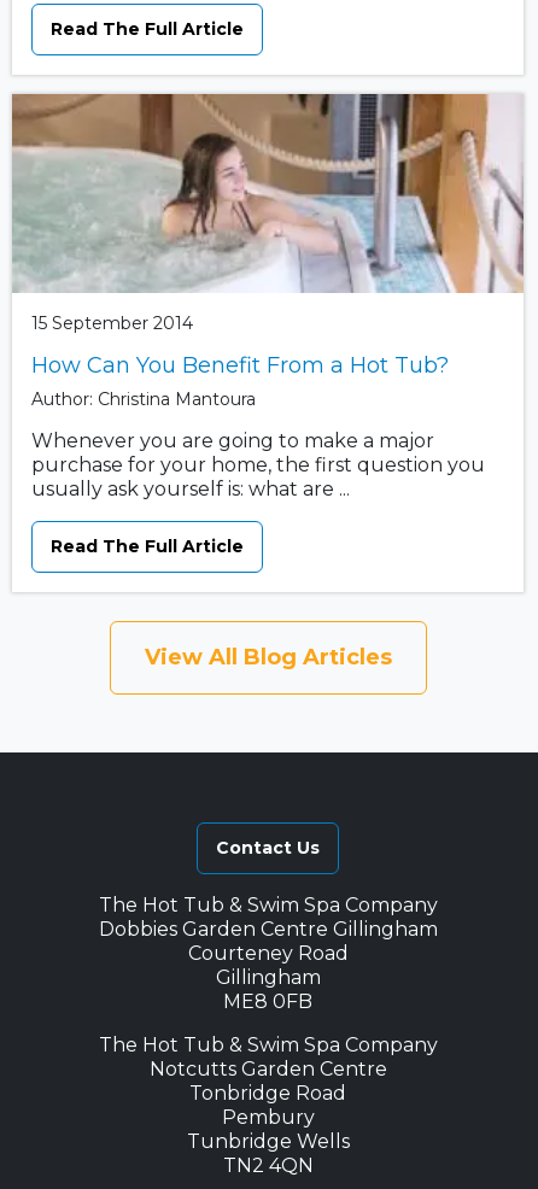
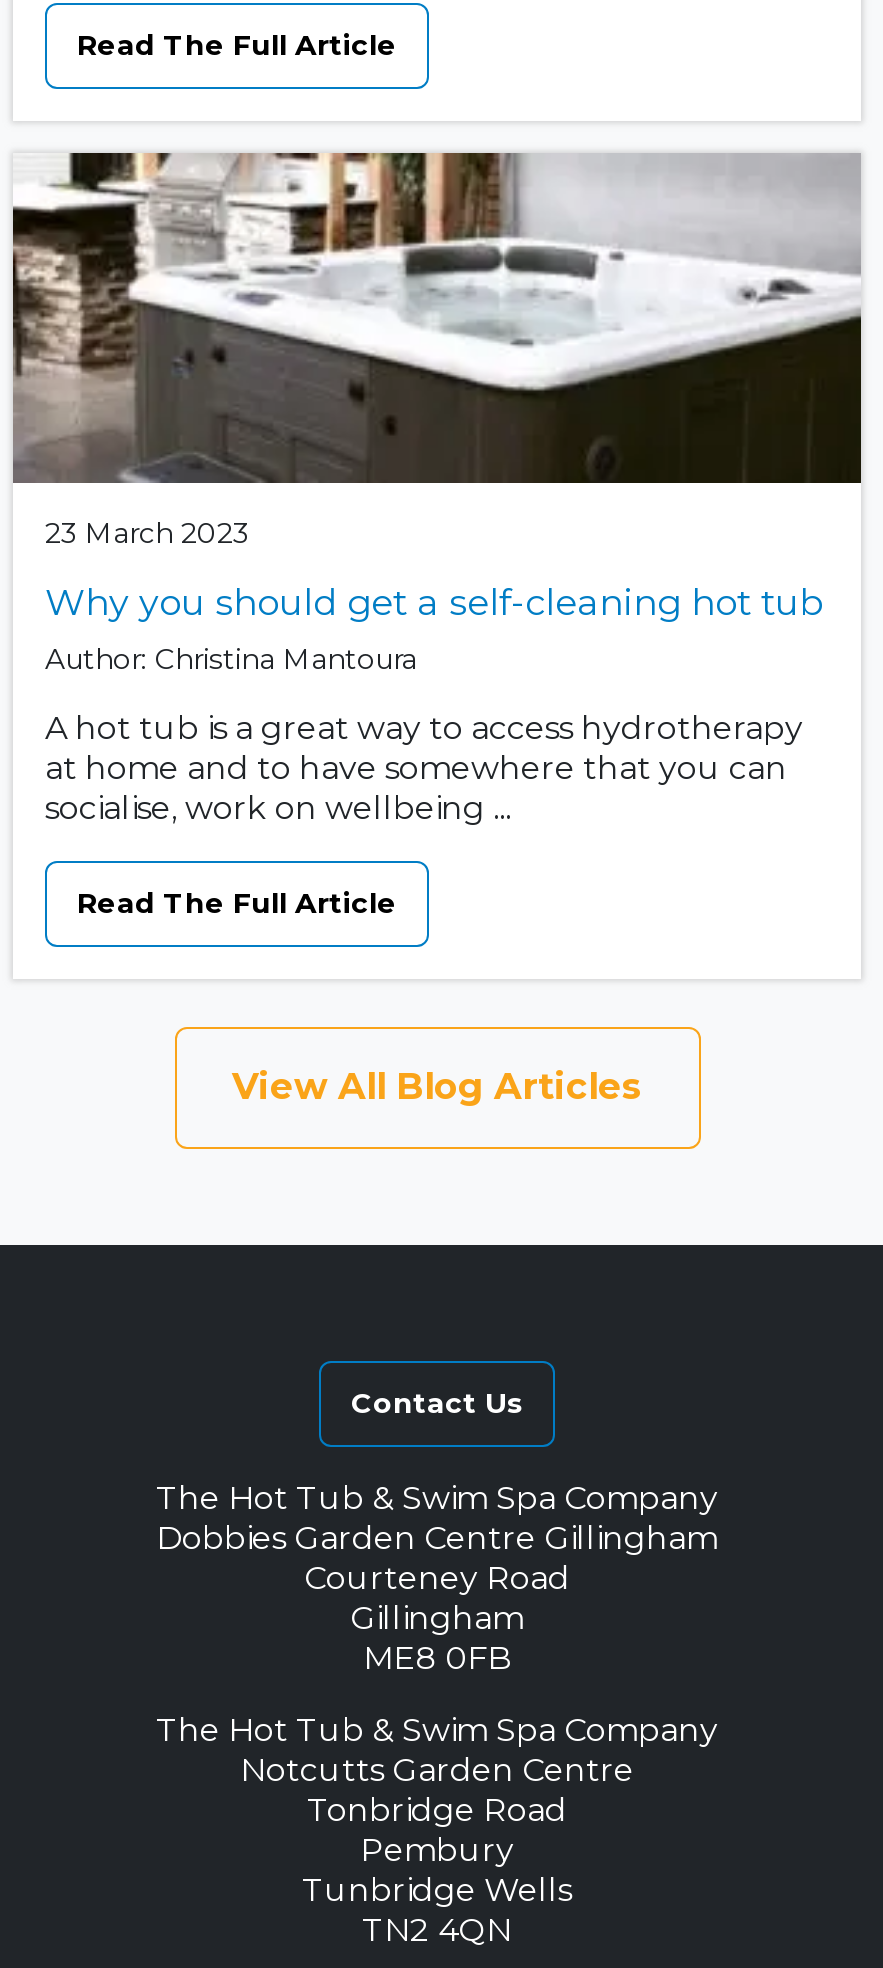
- [image]
- 15 September 2014
+ [image]
+ 23 March 2023

- How Can You Benefit From a Hot Tub?
+ Why you should get a self-cleaning hot tub

- Whenever you are going to make a major
- purchase for your home, the first question you
- usually ask yourself is: what are ...
+ A hot tub is a great way to access hydrotherapy
+ at home and to have somewhere that you can
+ socialise, work on wellbeing ...
